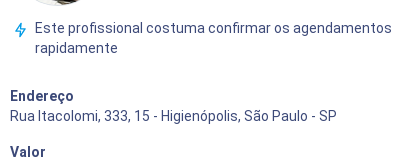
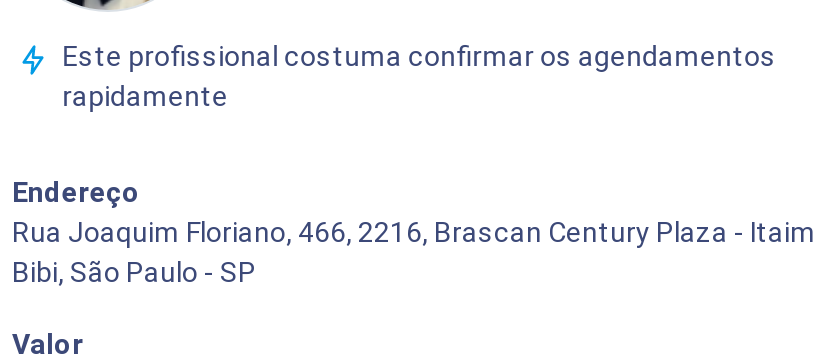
- Rua Itacolomi, 333, 15 - Higienópolis, São Paulo - SP
+ Rua Joaquim Floriano, 466, 2216, Brascan Century Plaza - Itaim
+ Bibi, São Paulo - SP
